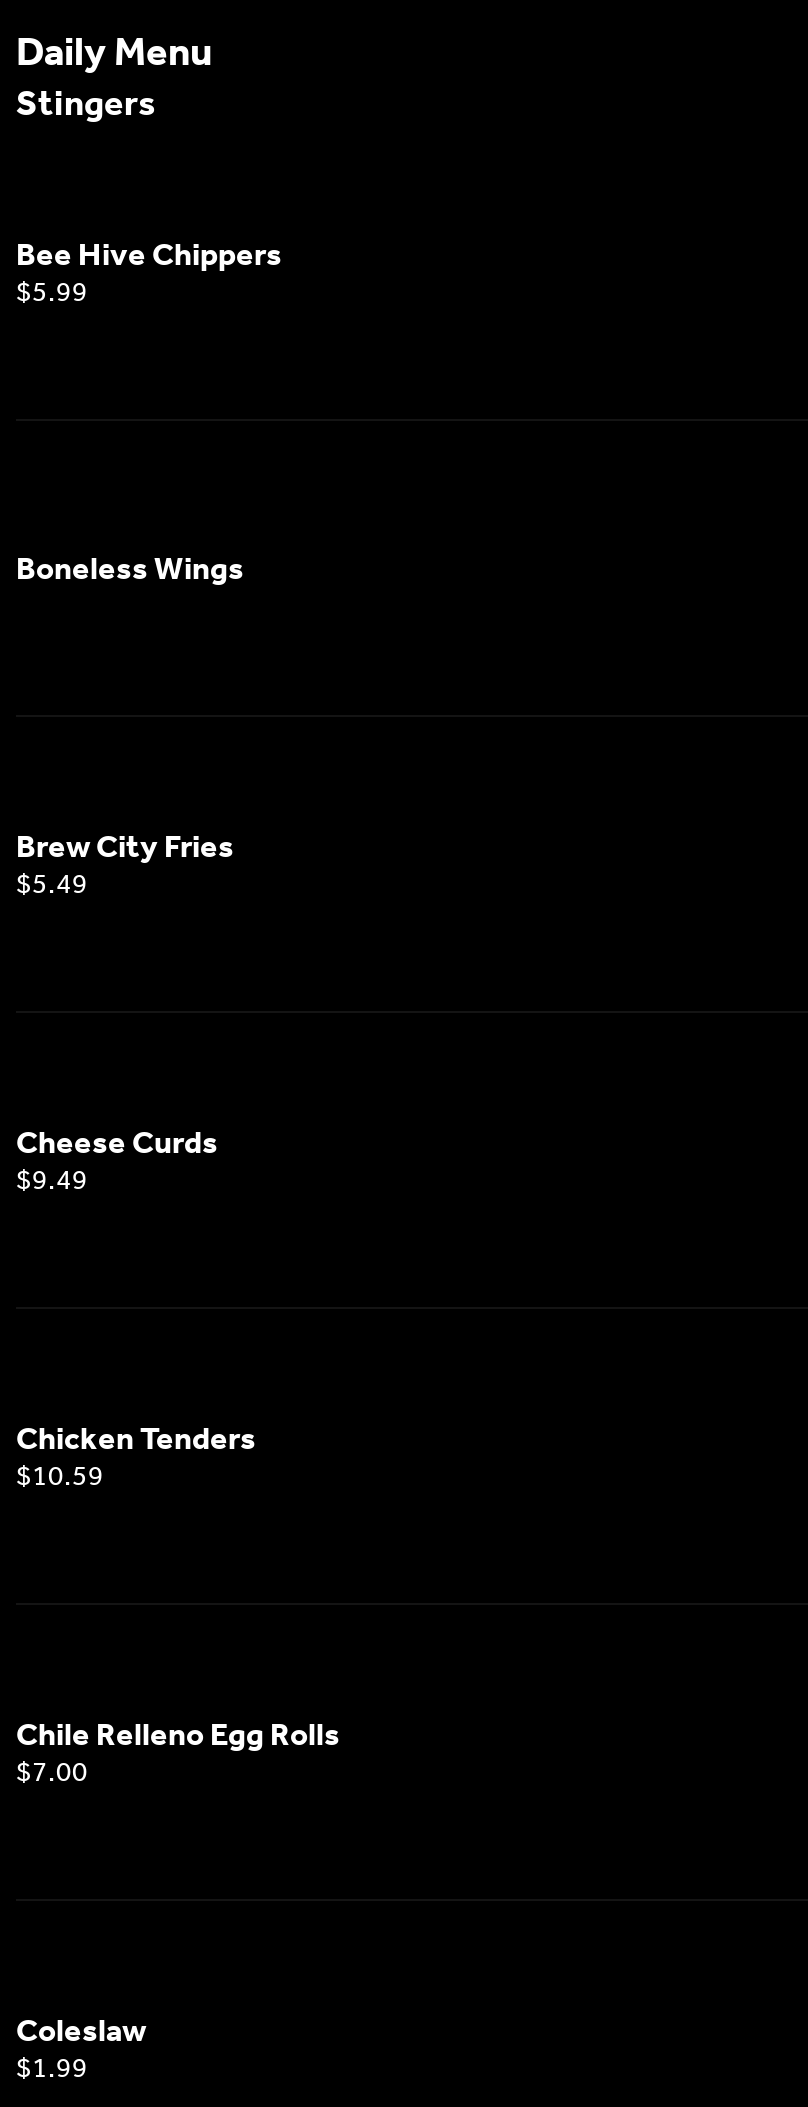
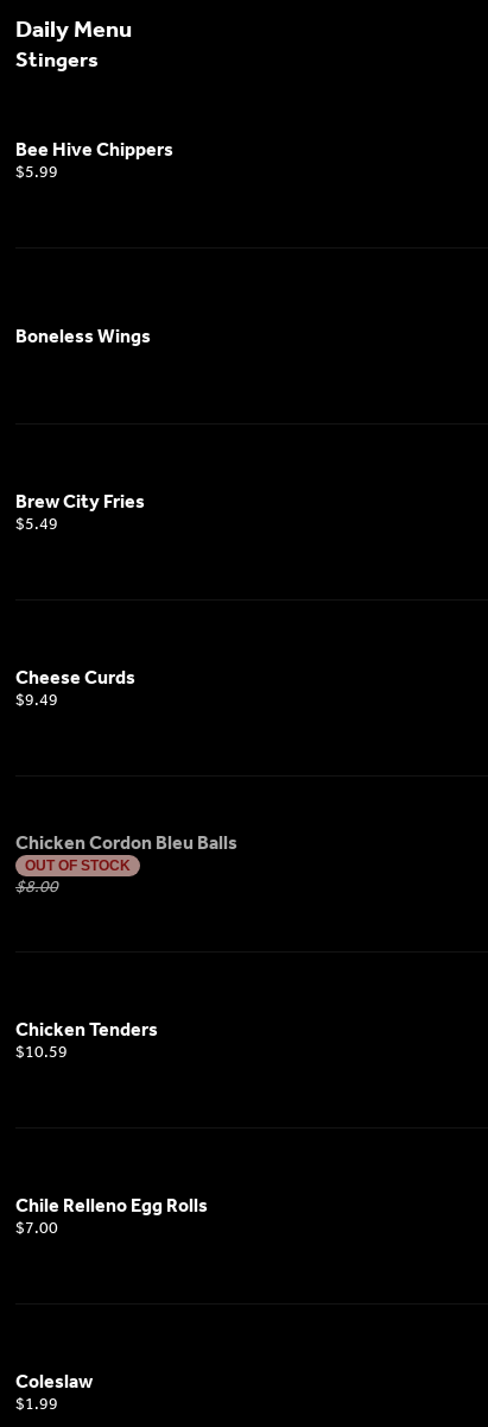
+ Chicken Cordon Bleu Balls
+ OUT OF STOCK
+ $8.00
